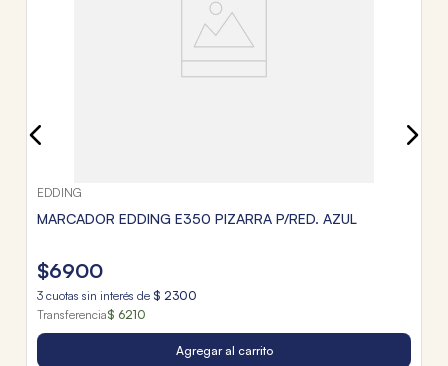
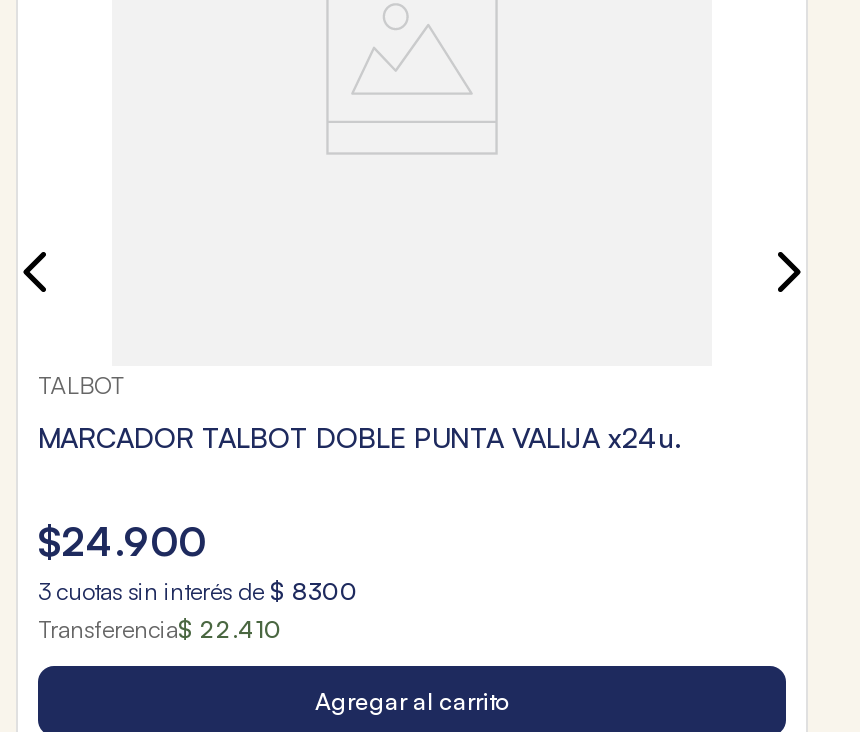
- EDDING
+ TALBOT

- MARCADOR EDDING E350 PIZARRA P/RED. AZUL
+ MARCADOR TALBOT DOBLE PUNTA VALIJA x24u.

- $6900
- 3 cuotas sin interés de $ 2300
- Transferencia$ 6210
+ $24.900
+ 3 cuotas sin interés de $ 8300
+ Transferencia$ 22.410
